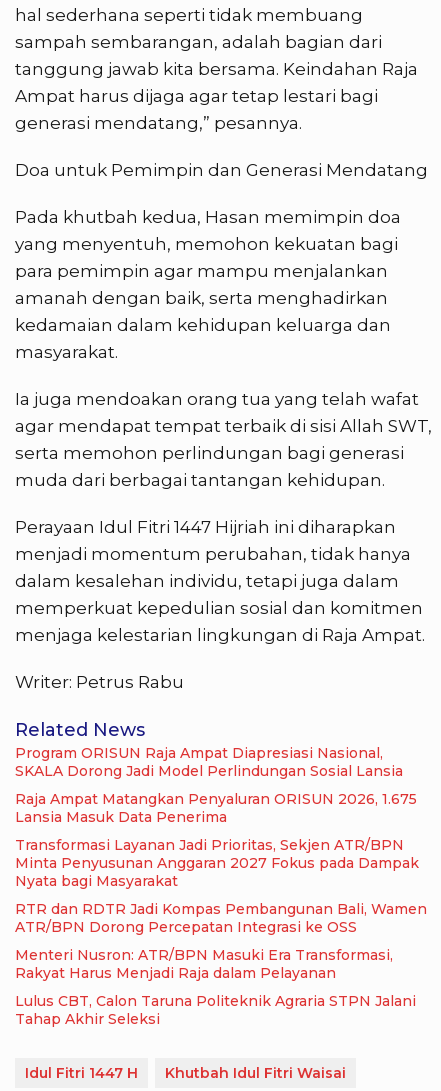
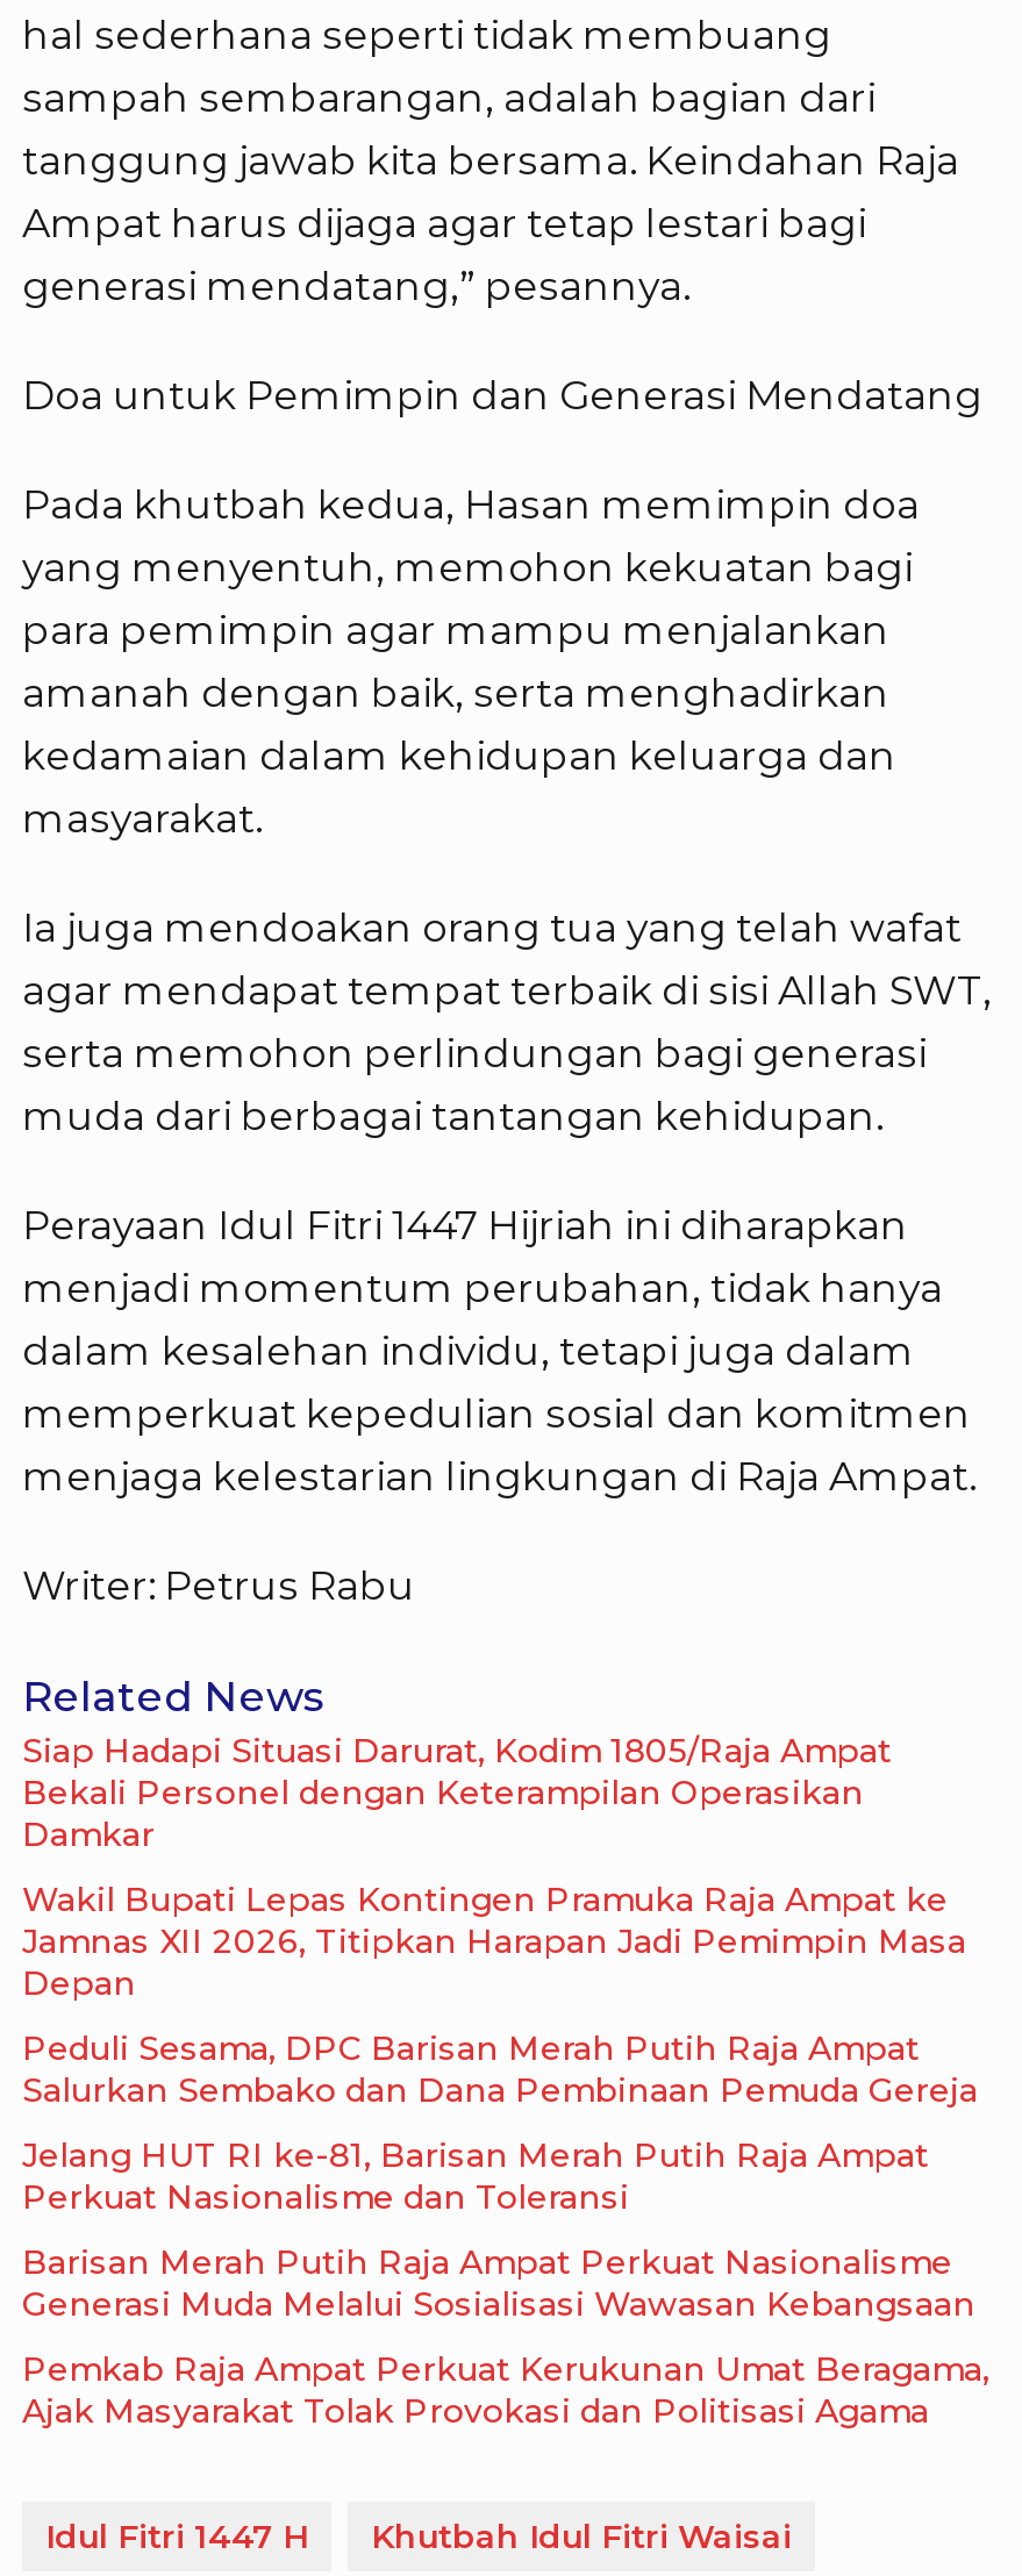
- Program ORISUN Raja Ampat Diapresiasi Nasional,
- SKALA Dorong Jadi Model Perlindungan Sosial Lansia
+ Siap Hadapi Situasi Darurat, Kodim 1805/Raja Ampat
+ Bekali Personel dengan Keterampilan Operasikan
+ Damkar

- Raja Ampat Matangkan Penyaluran ORISUN 2026, 1.675
- Lansia Masuk Data Penerima
+ Wakil Bupati Lepas Kontingen Pramuka Raja Ampat ke
+ Jamnas XII 2026, Titipkan Harapan Jadi Pemimpin Masa
+ Depan

- Transformasi Layanan Jadi Prioritas, Sekjen ATR/BPN
- Minta Penyusunan Anggaran 2027 Fokus pada Dampak
- Nyata bagi Masyarakat
+ Peduli Sesama, DPC Barisan Merah Putih Raja Ampat
+ Salurkan Sembako dan Dana Pembinaan Pemuda Gereja

- RTR dan RDTR Jadi Kompas Pembangunan Bali, Wamen
- ATR/BPN Dorong Percepatan Integrasi ke OSS
+ Jelang HUT RI ke-81, Barisan Merah Putih Raja Ampat
+ Perkuat Nasionalisme dan Toleransi

- Menteri Nusron: ATR/BPN Masuki Era Transformasi,
- Rakyat Harus Menjadi Raja dalam Pelayanan
+ Barisan Merah Putih Raja Ampat Perkuat Nasionalisme
+ Generasi Muda Melalui Sosialisasi Wawasan Kebangsaan

- Lulus CBT, Calon Taruna Politeknik Agraria STPN Jalani
- Tahap Akhir Seleksi
+ Pemkab Raja Ampat Perkuat Kerukunan Umat Beragama,
+ Ajak Masyarakat Tolak Provokasi dan Politisasi Agama
